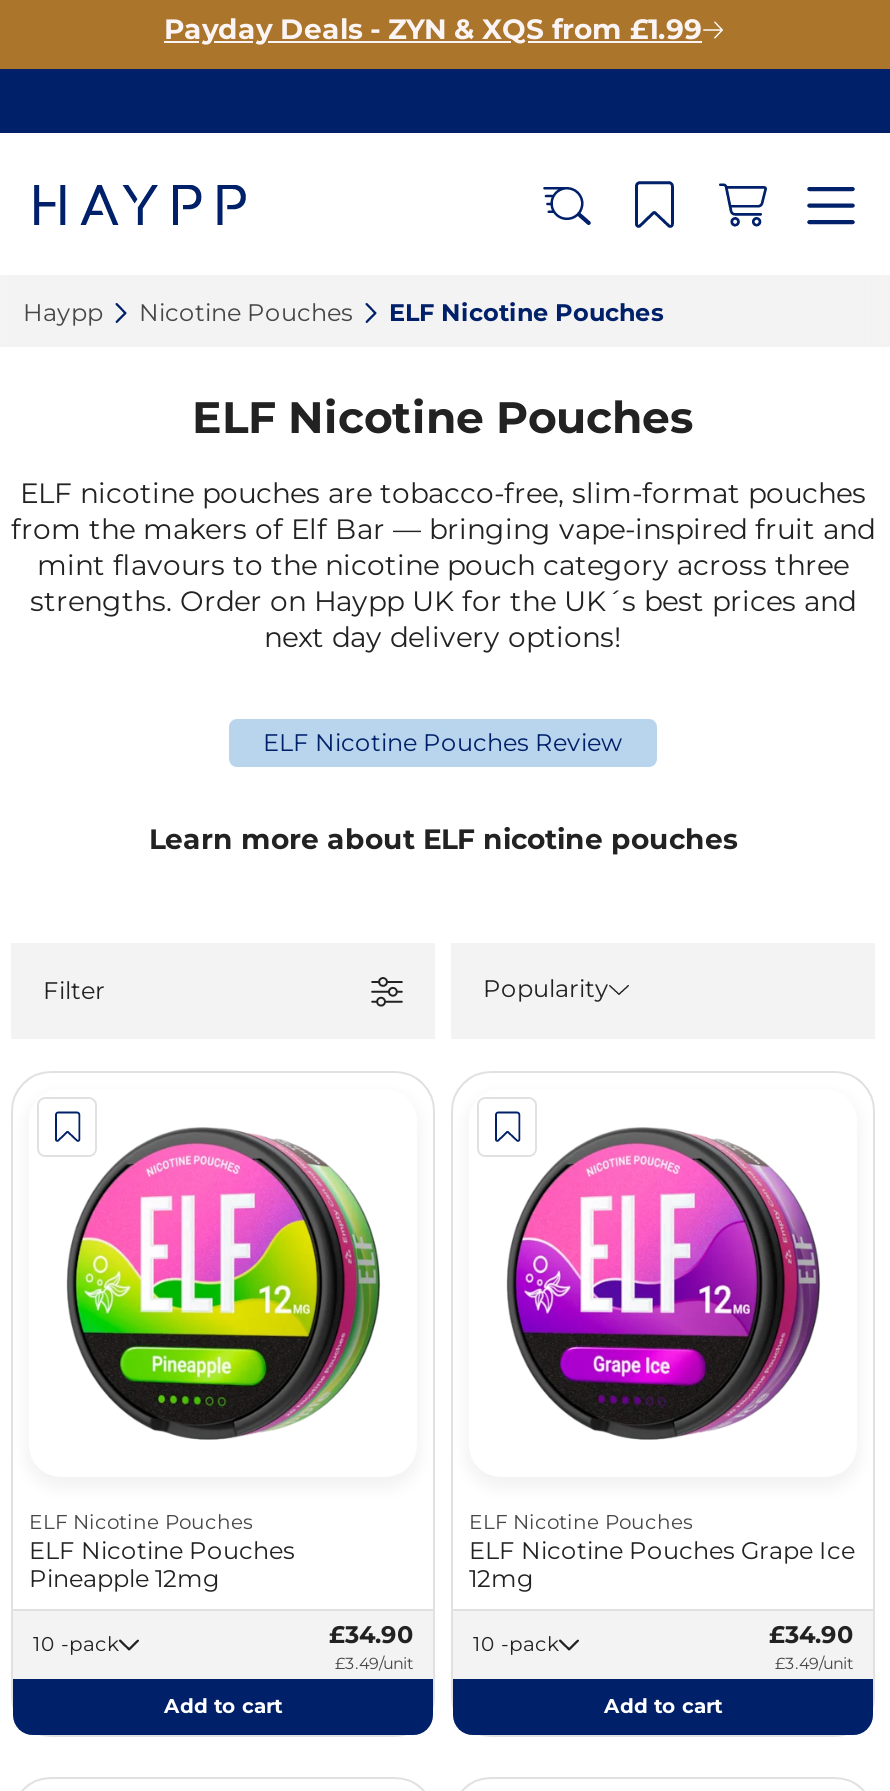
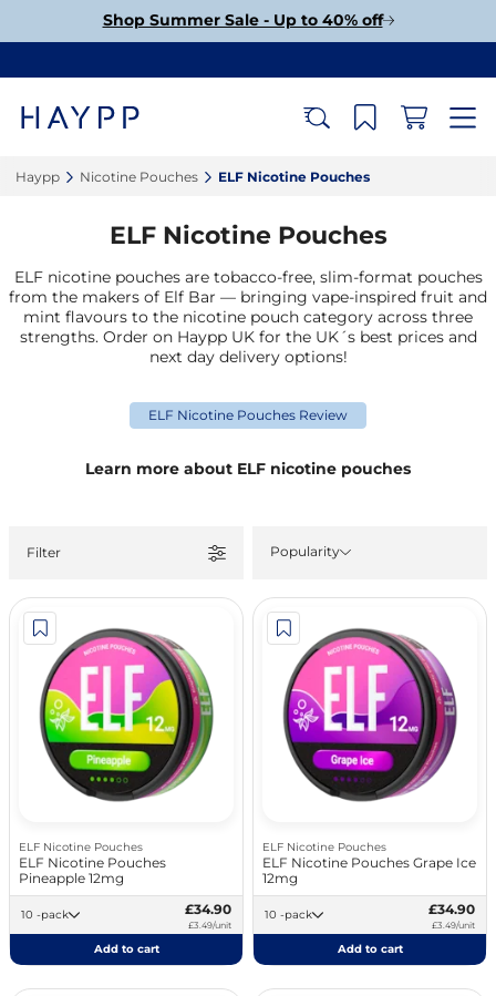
- Payday Deals - ZYN & XQS from £1.99
+ Shop Summer Sale - Up to 40% off
